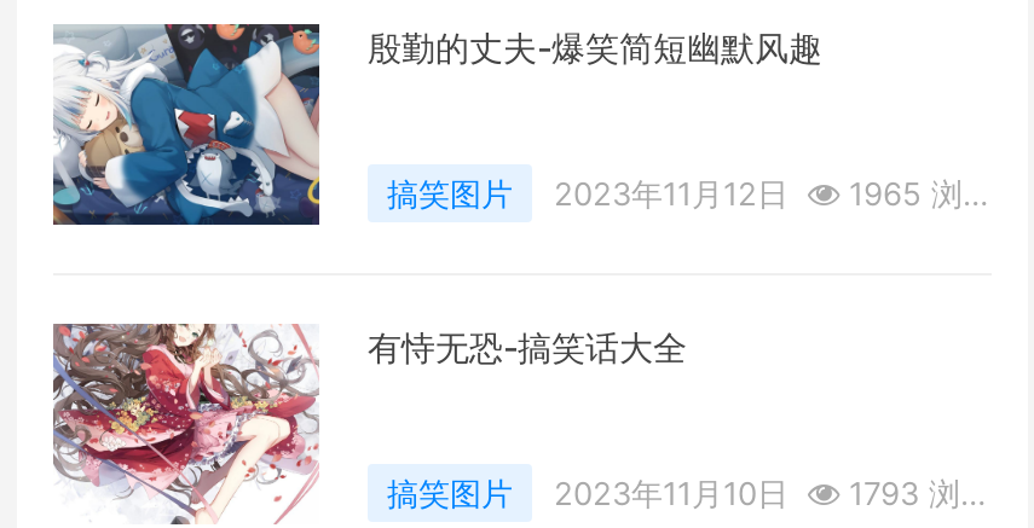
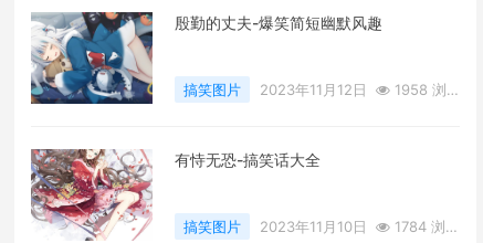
- 搞笑图片 2023年11月12日 1965 浏
+ 搞笑图片 2023年11月12日 1958 浏

- 搞笑图片 2023年11月10日 1793 浏
+ 搞笑图片 2023年11月10日 1784 浏
